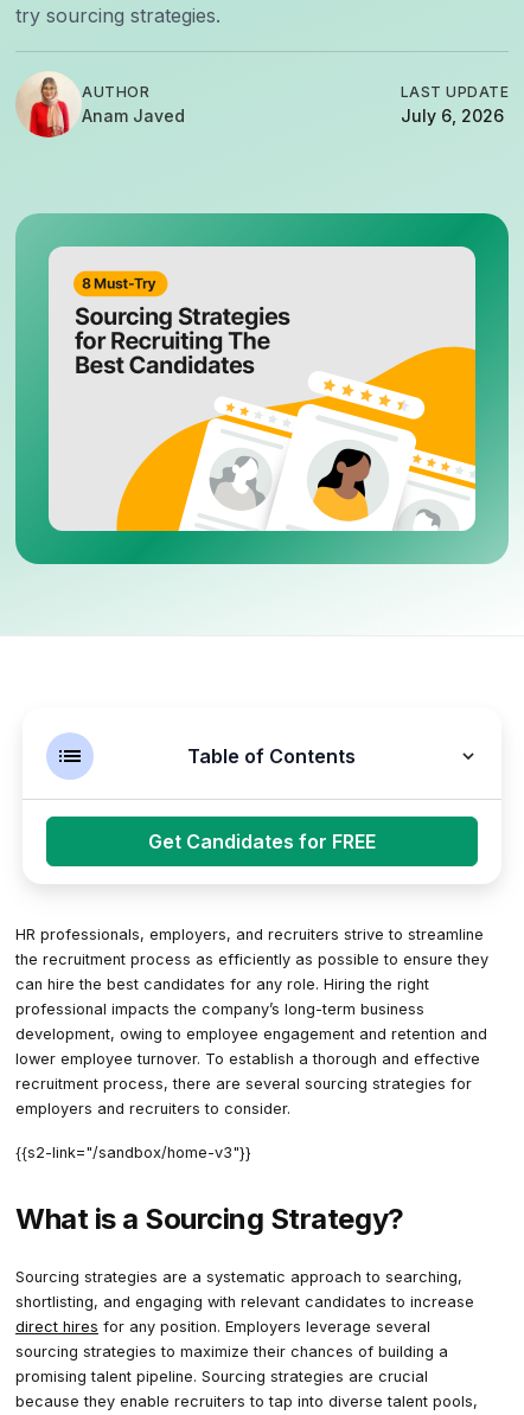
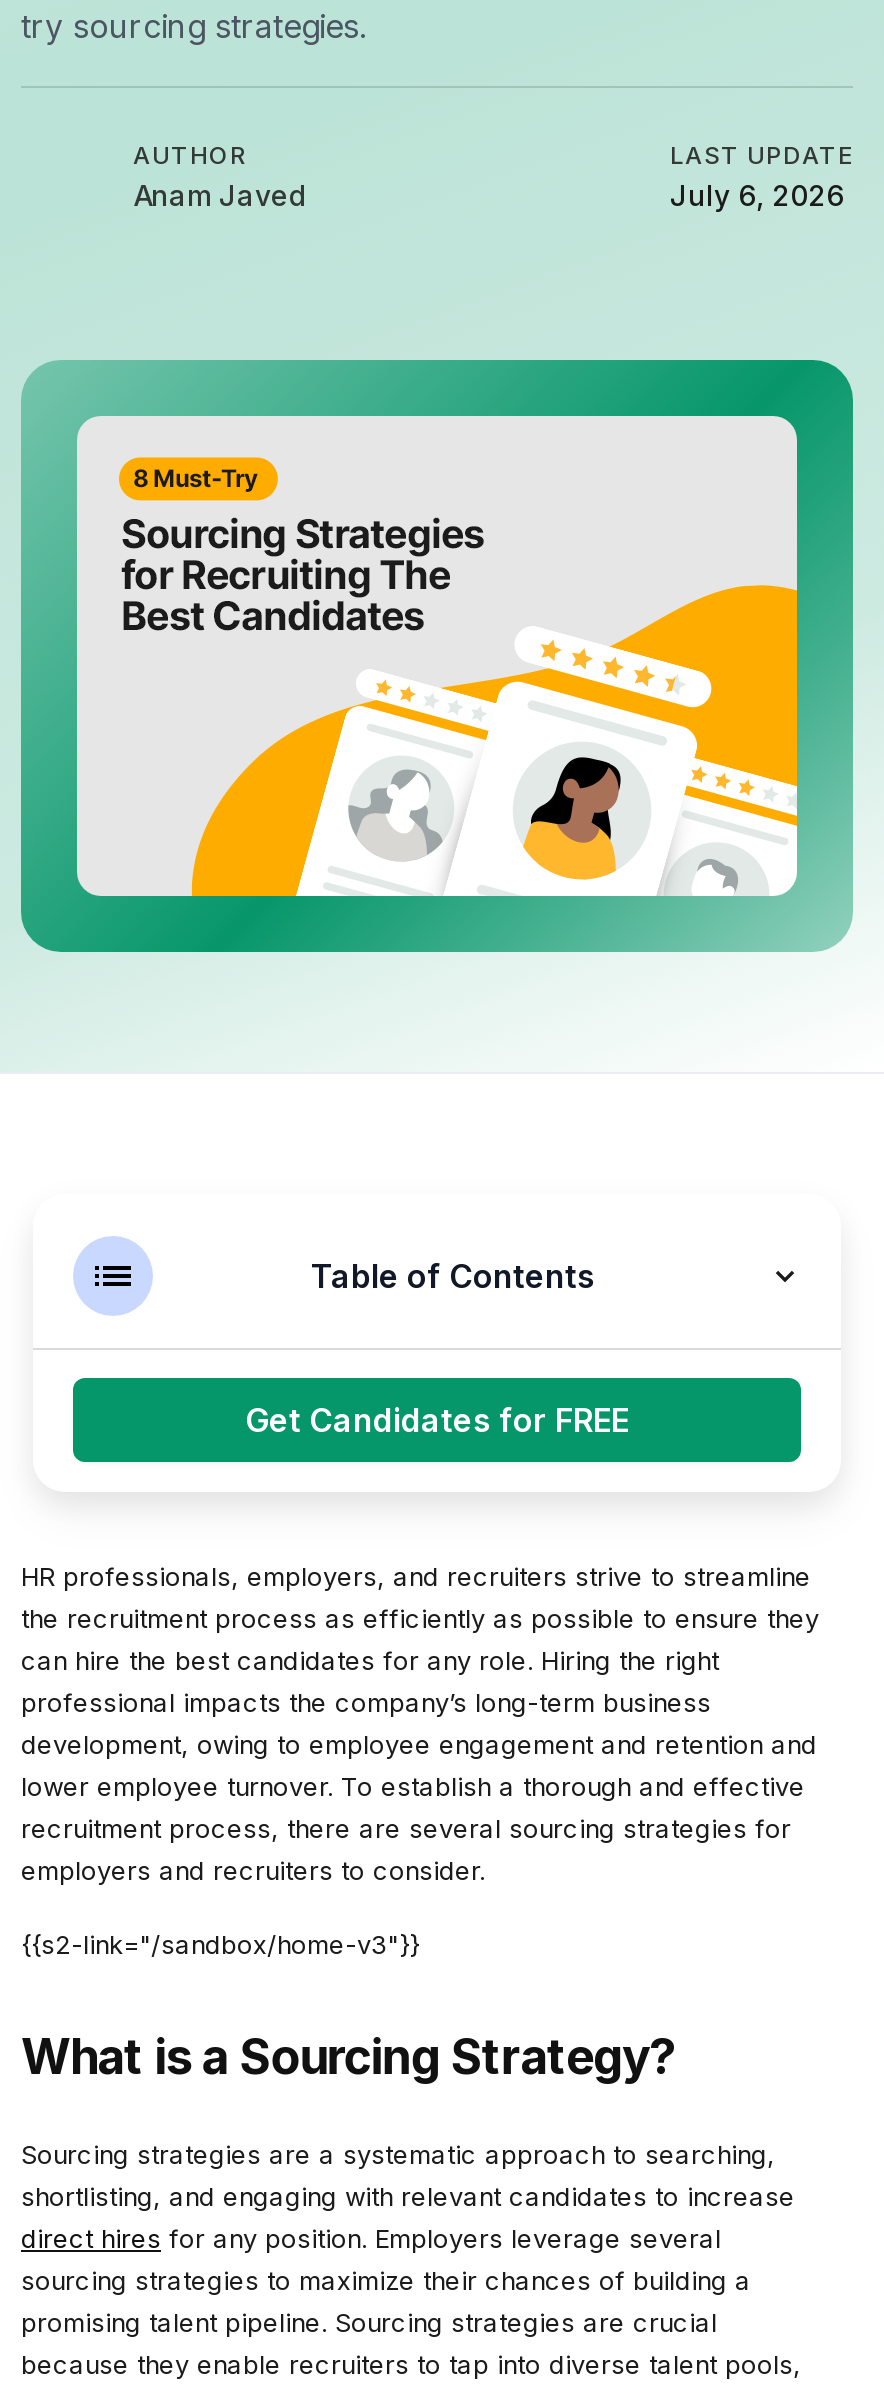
- [image]
